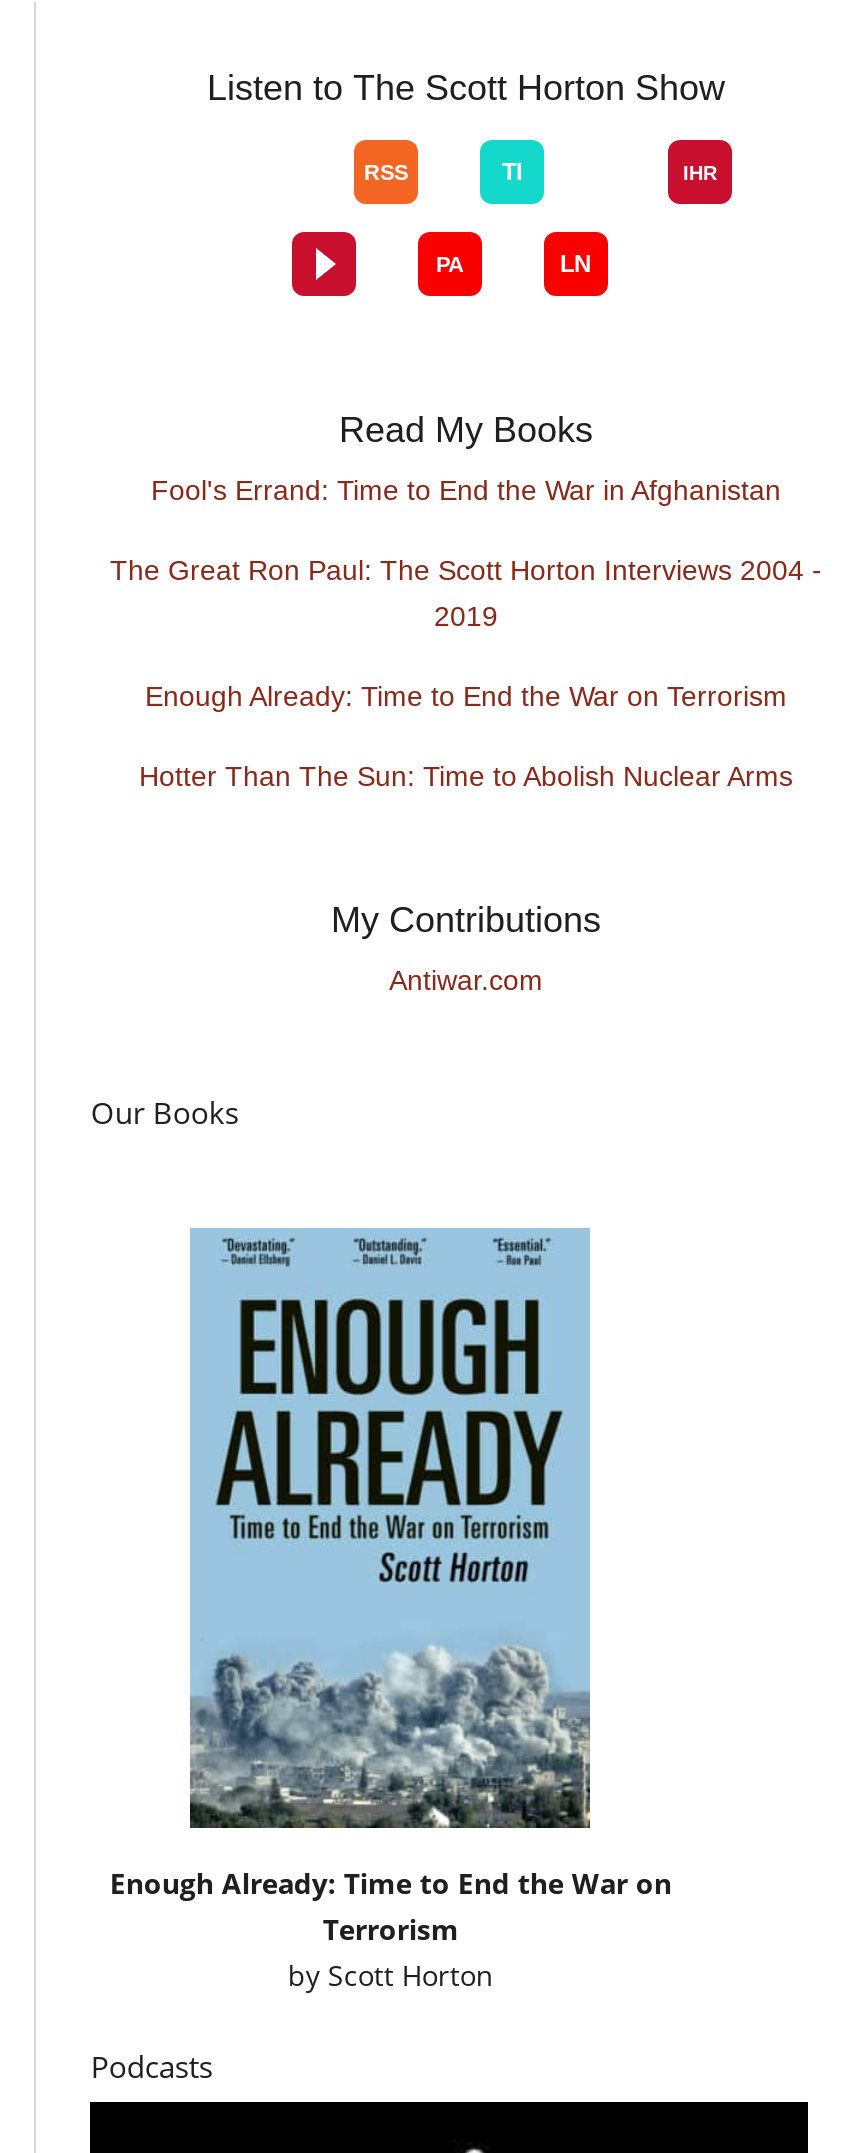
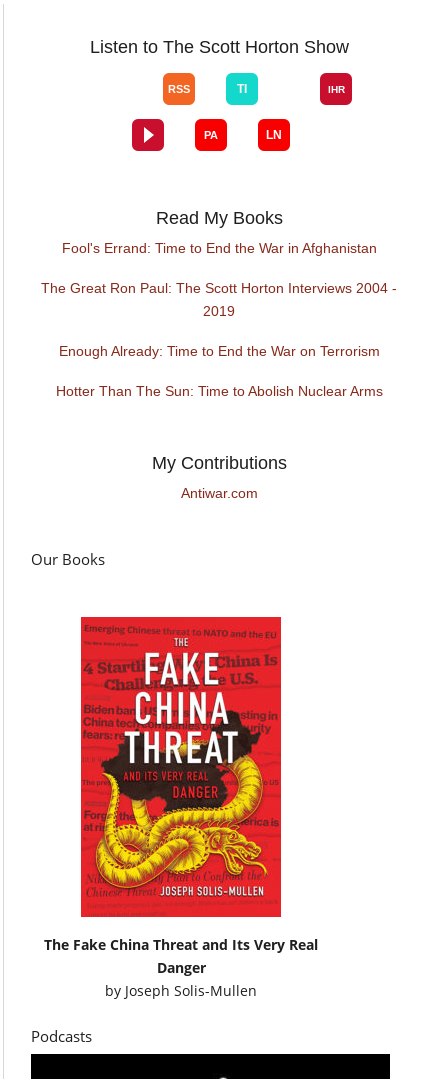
- [image]
- Enough Already: Time to End the War on
- Terrorism
- by Scott Horton
+ [image]
+ The Fake China Threat and Its Very Real
+ Danger
+ by Joseph Solis-Mullen
